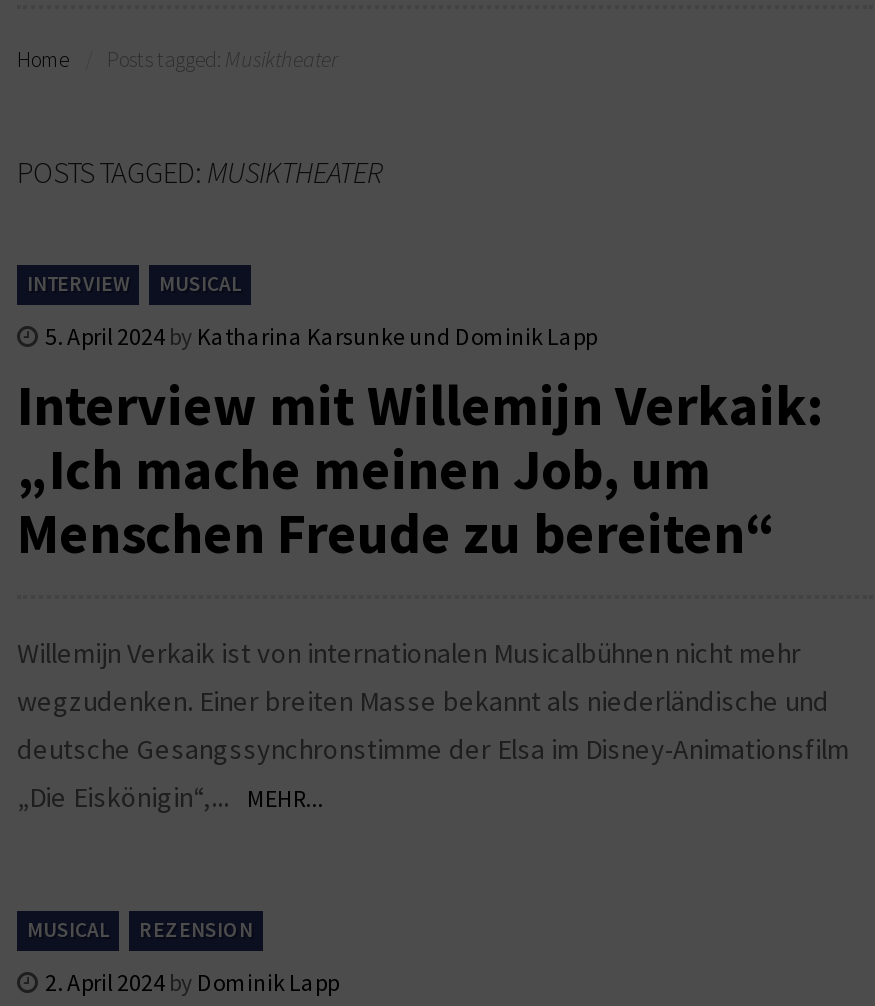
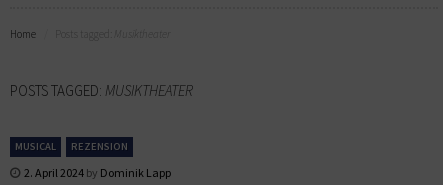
- INTERVIEW
- MUSICAL
- 5. April 2024 by Katharina Karsunke und Dominik Lapp
- Interview mit Willemijn Verkaik:
- „Ich mache meinen Job, um
- Menschen Freude zu bereiten“
- Willemijn Verkaik ist von internationalen Musicalbühnen nicht mehr
- wegzudenken. Einer breiten Masse bekannt als niederländische und
- deutsche Gesangssynchronstimme der Elsa im Disney-Animationsfilm
- „Die Eiskönigin“,... MEHR...
